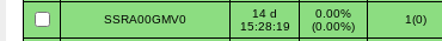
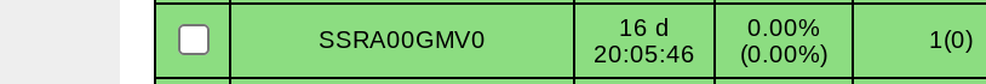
- 14 d
+ 16 d

- 15:28:19 (0.00%)
+ 20:05:46 (0.00%)
